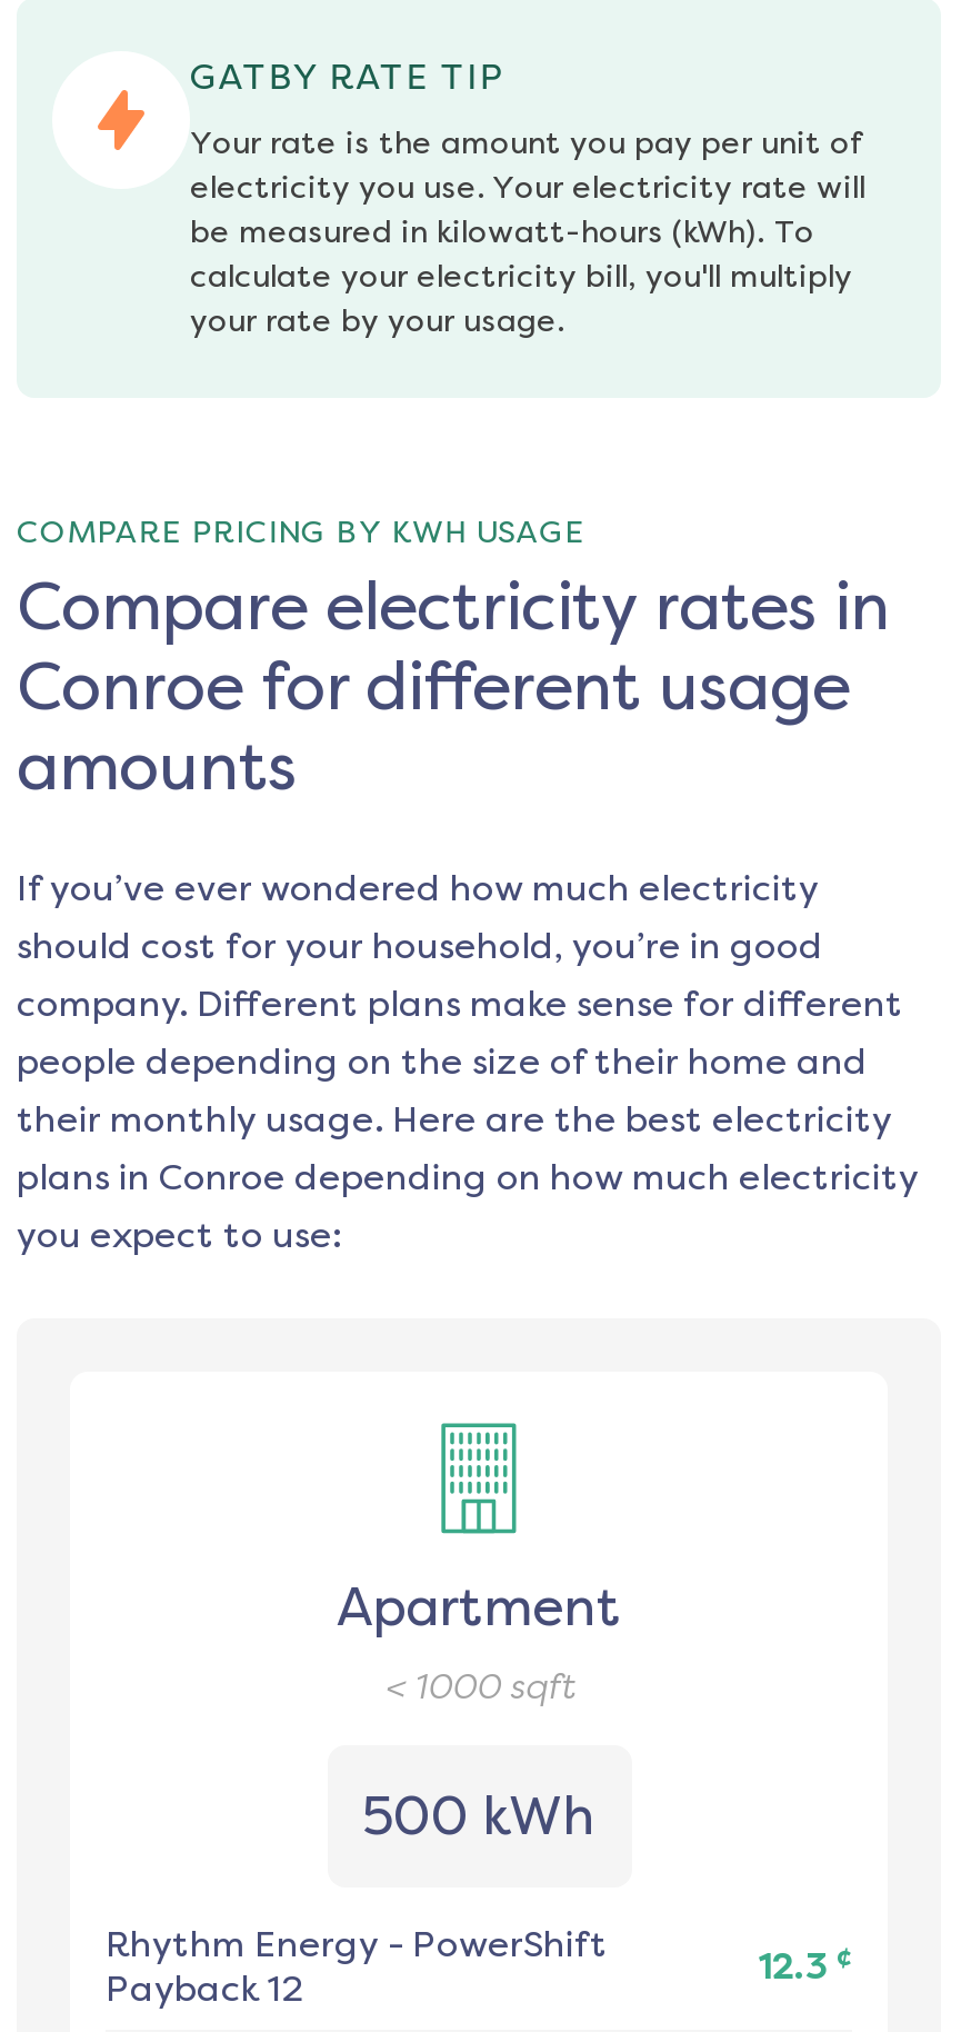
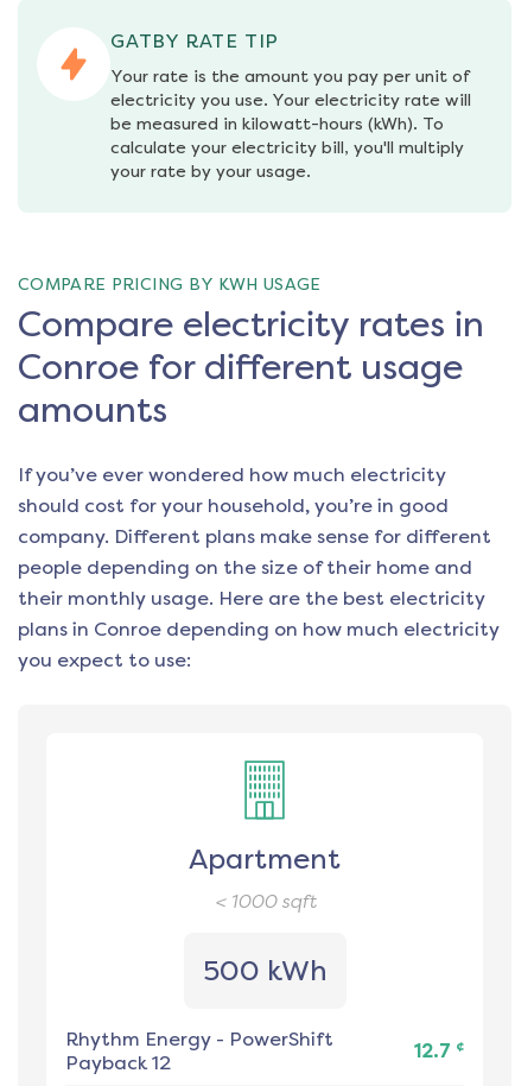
- 12.3 ¢
+ 12.7 ¢
